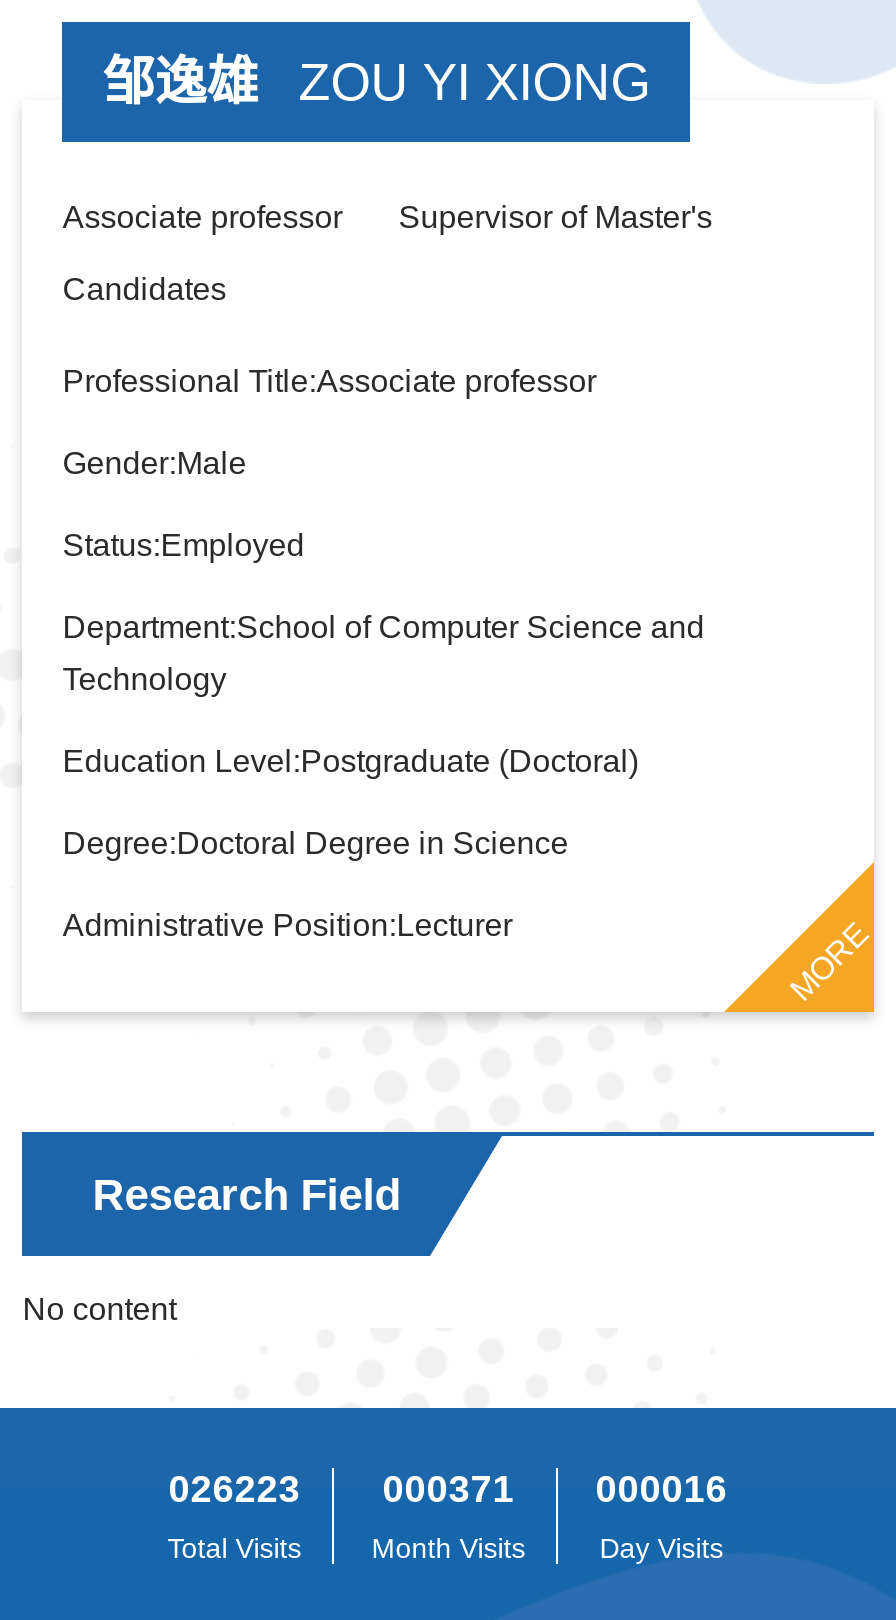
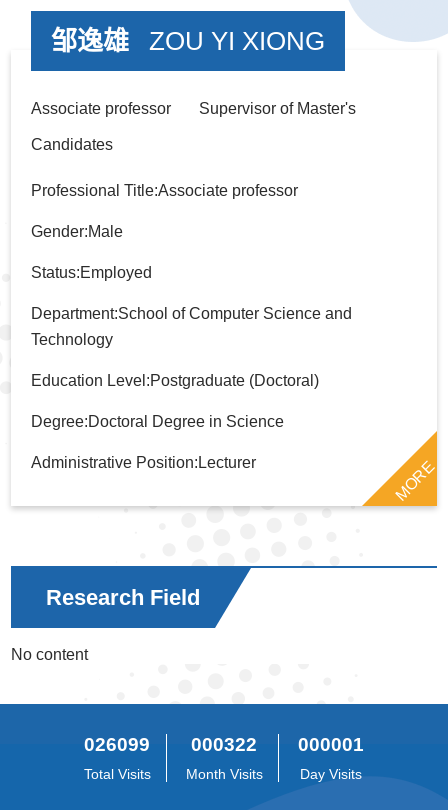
- 026223
+ 026099

- 000371
+ 000322

- 000016
+ 000001
